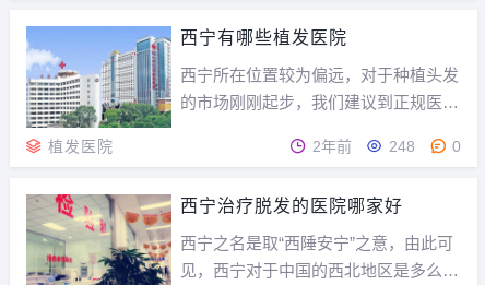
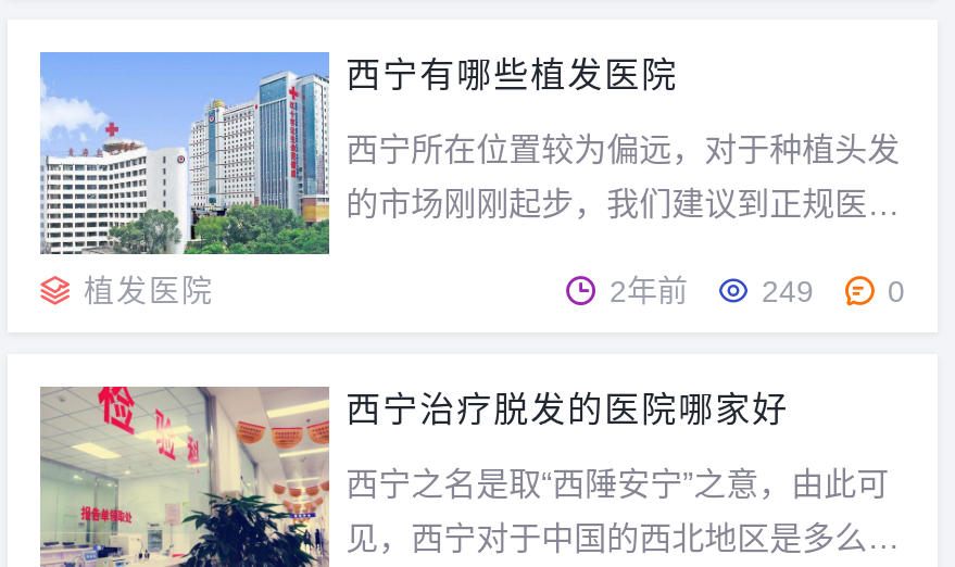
- 248
+ 249
